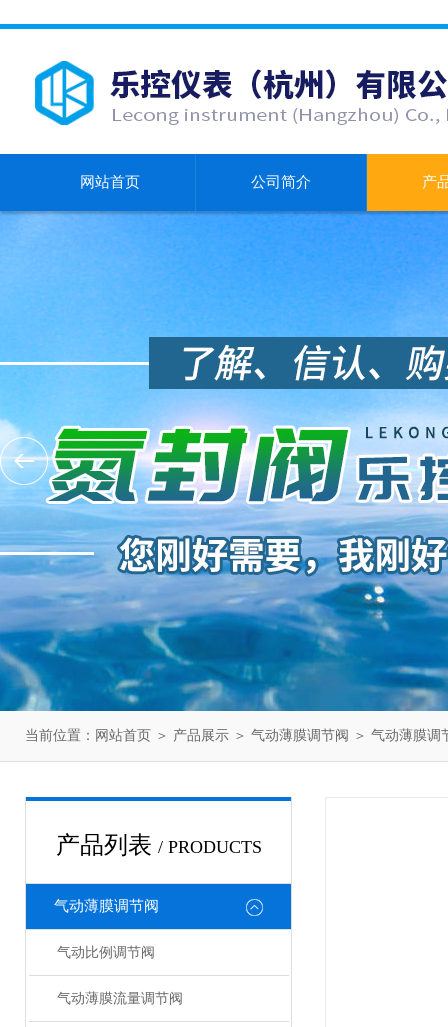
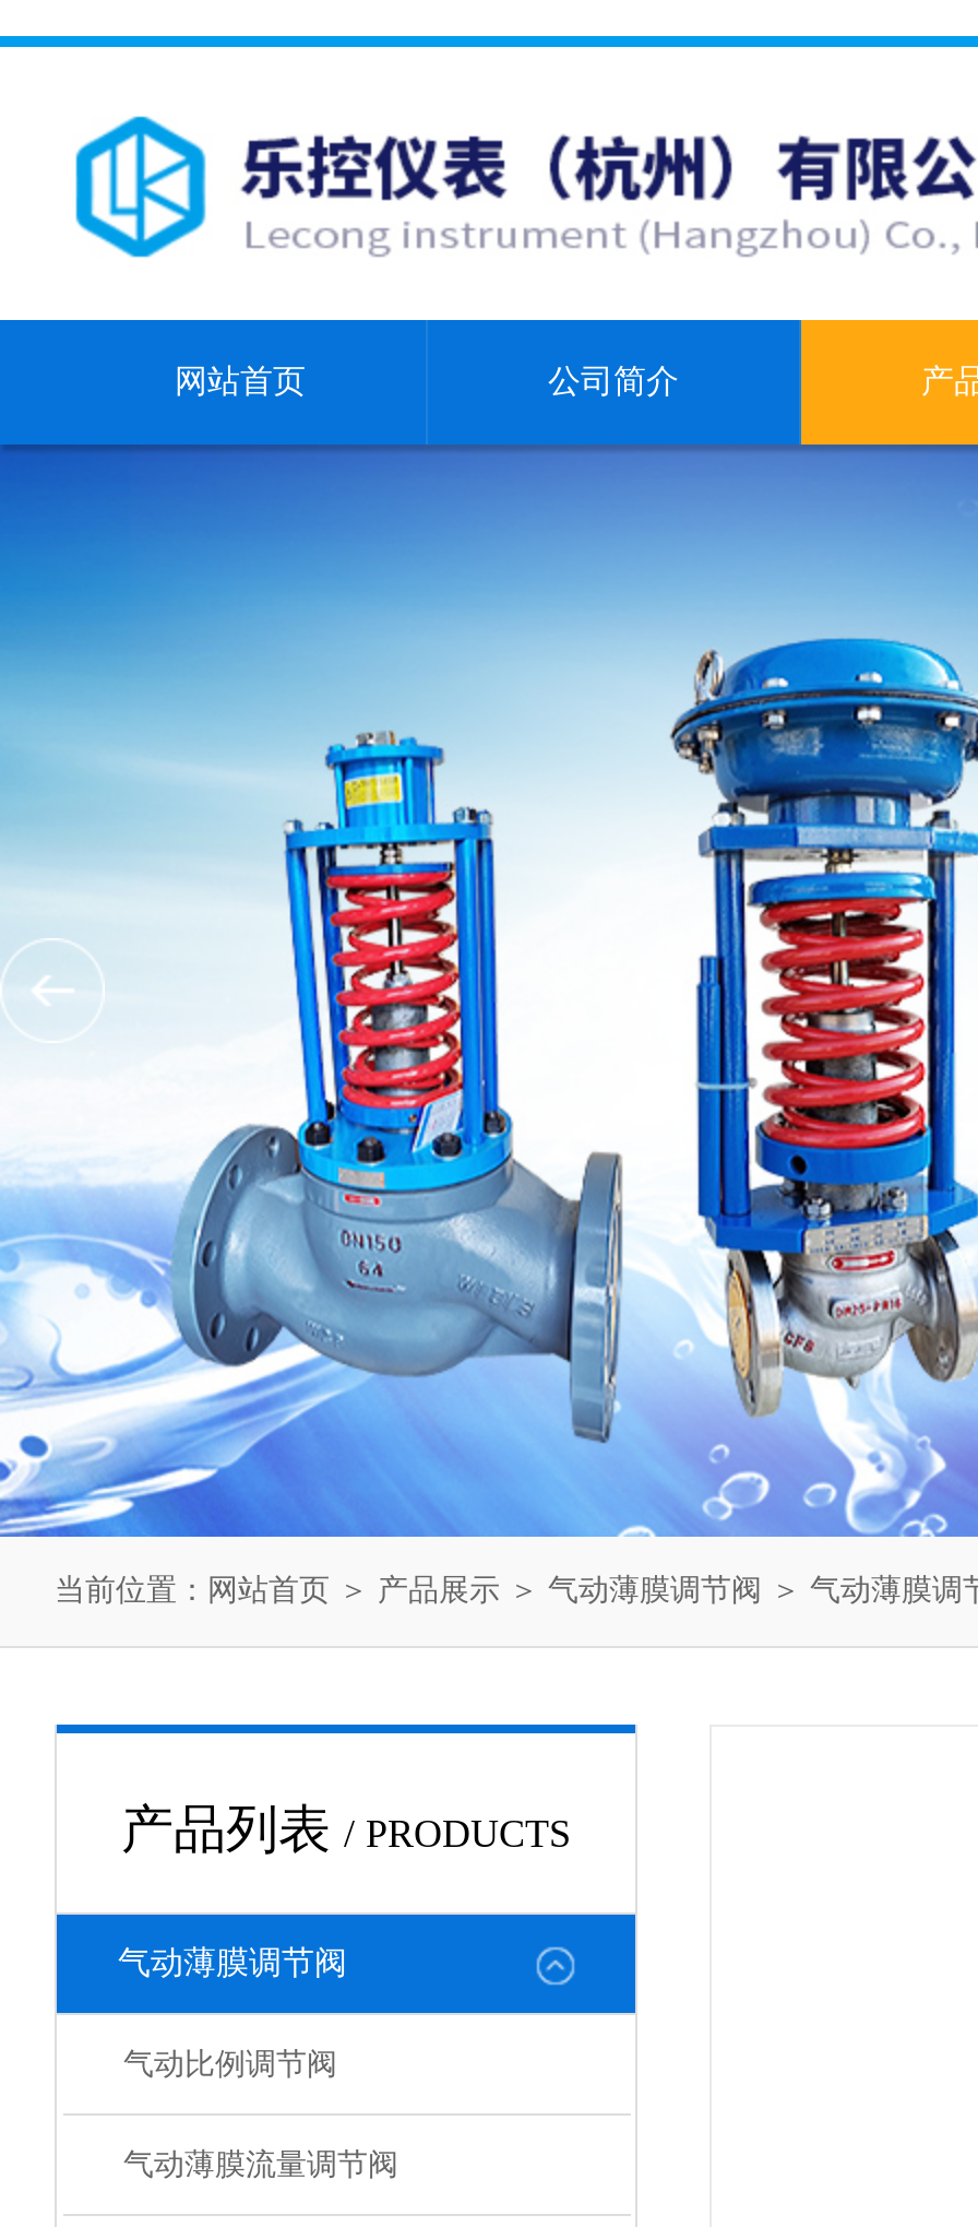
- [image]
+ [image]
